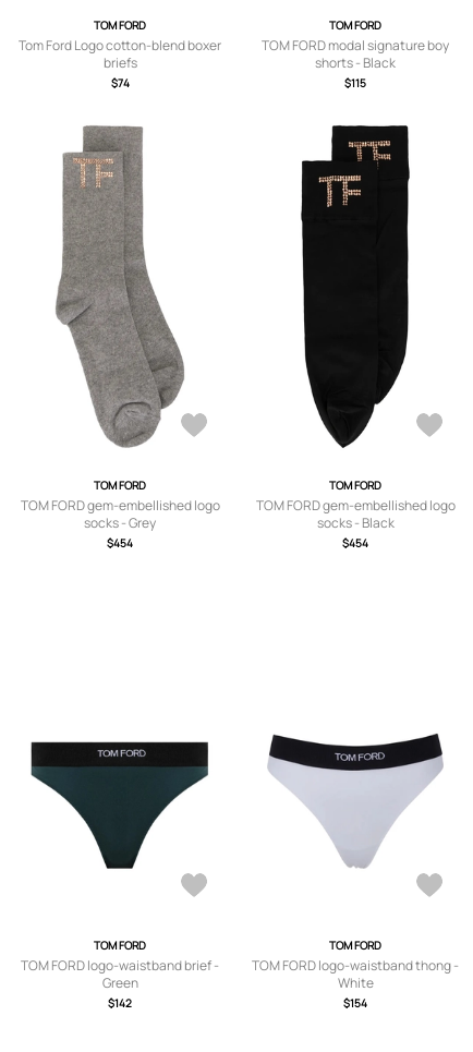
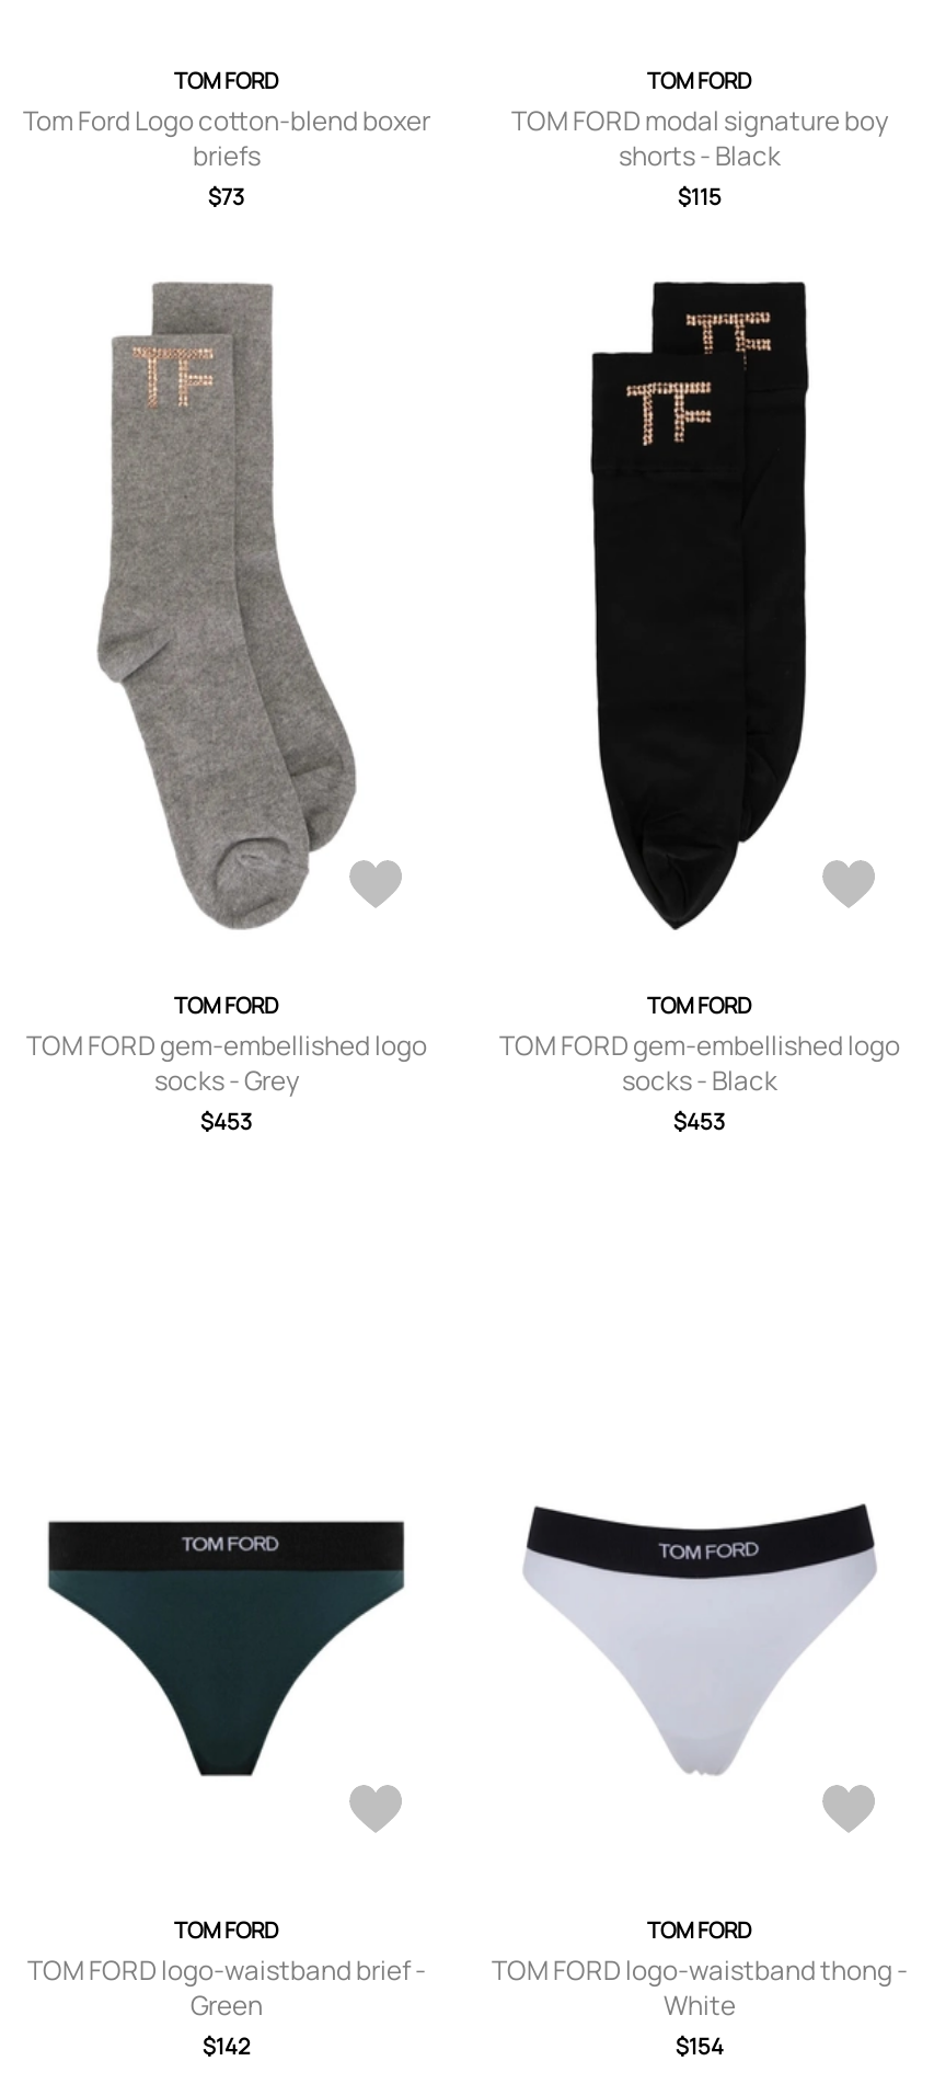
- $74
+ $73

- $454
+ $453

- $454
+ $453
